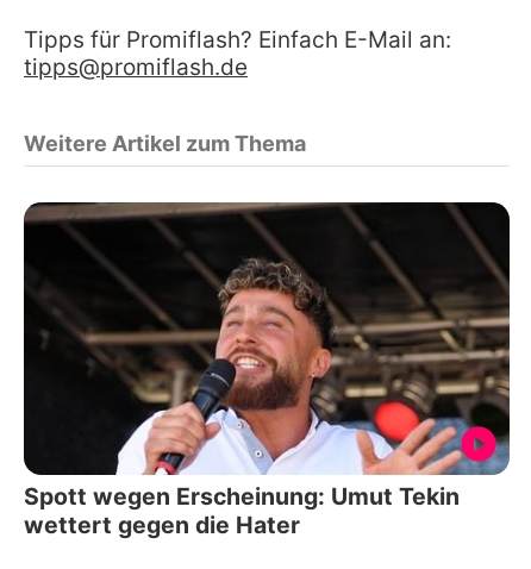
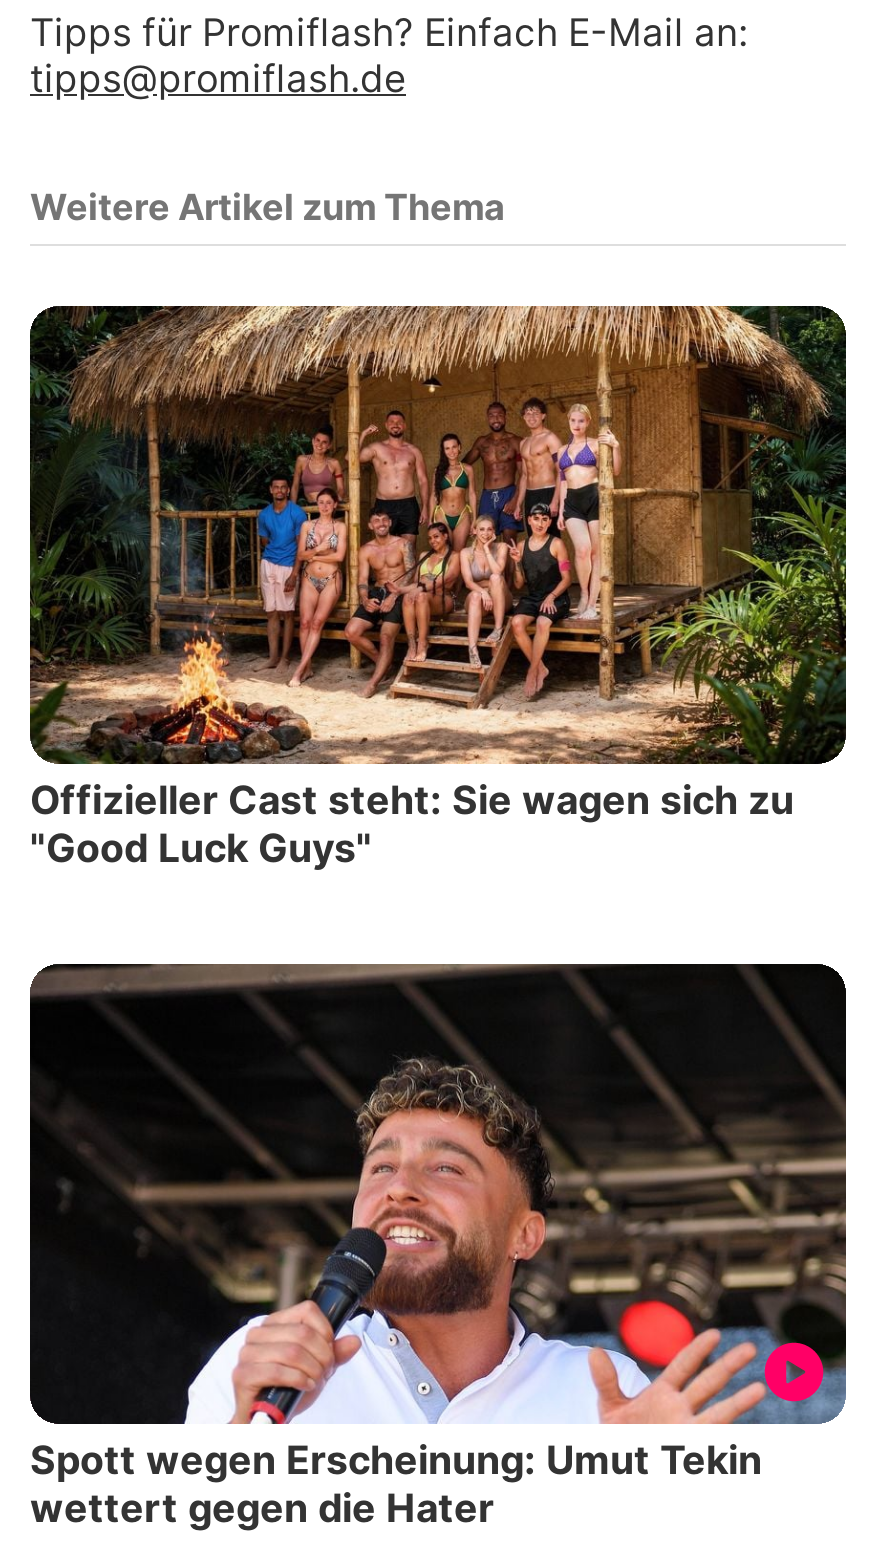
+ [image]
+ Offizieller Cast steht: Sie wagen sich zu
+ "Good Luck Guys"
